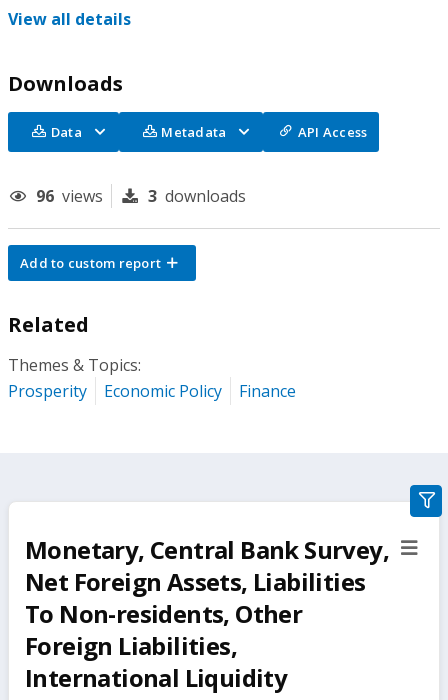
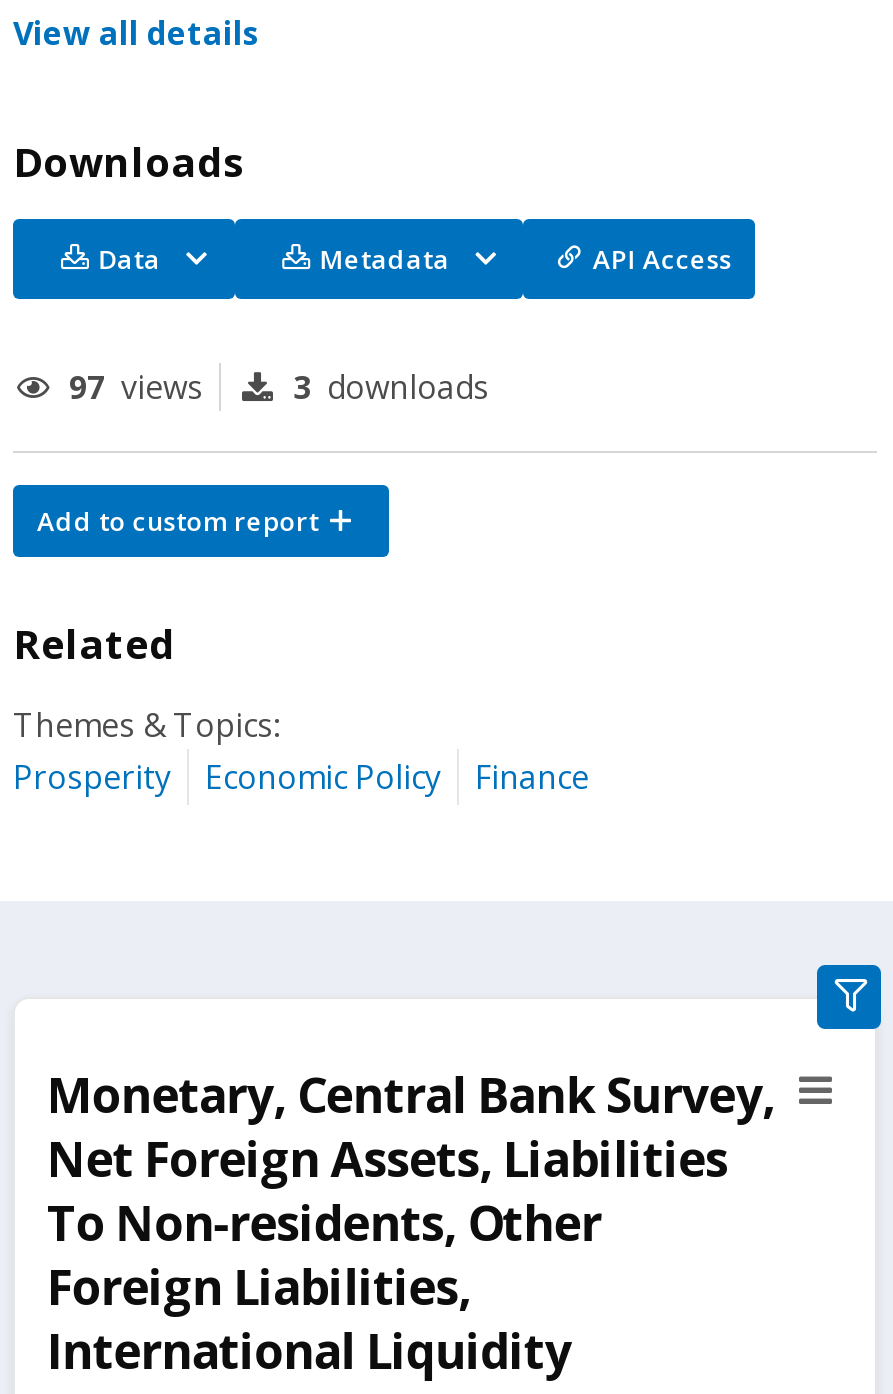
- 96 views
+ 97 views
